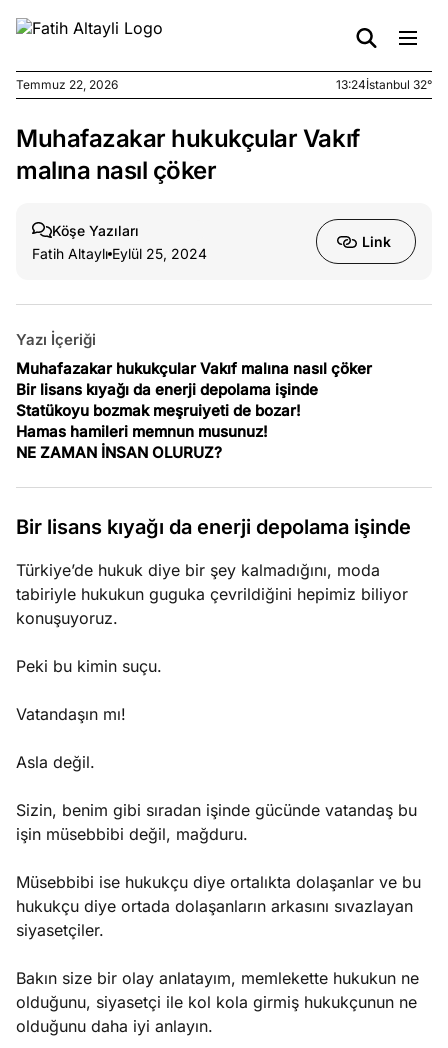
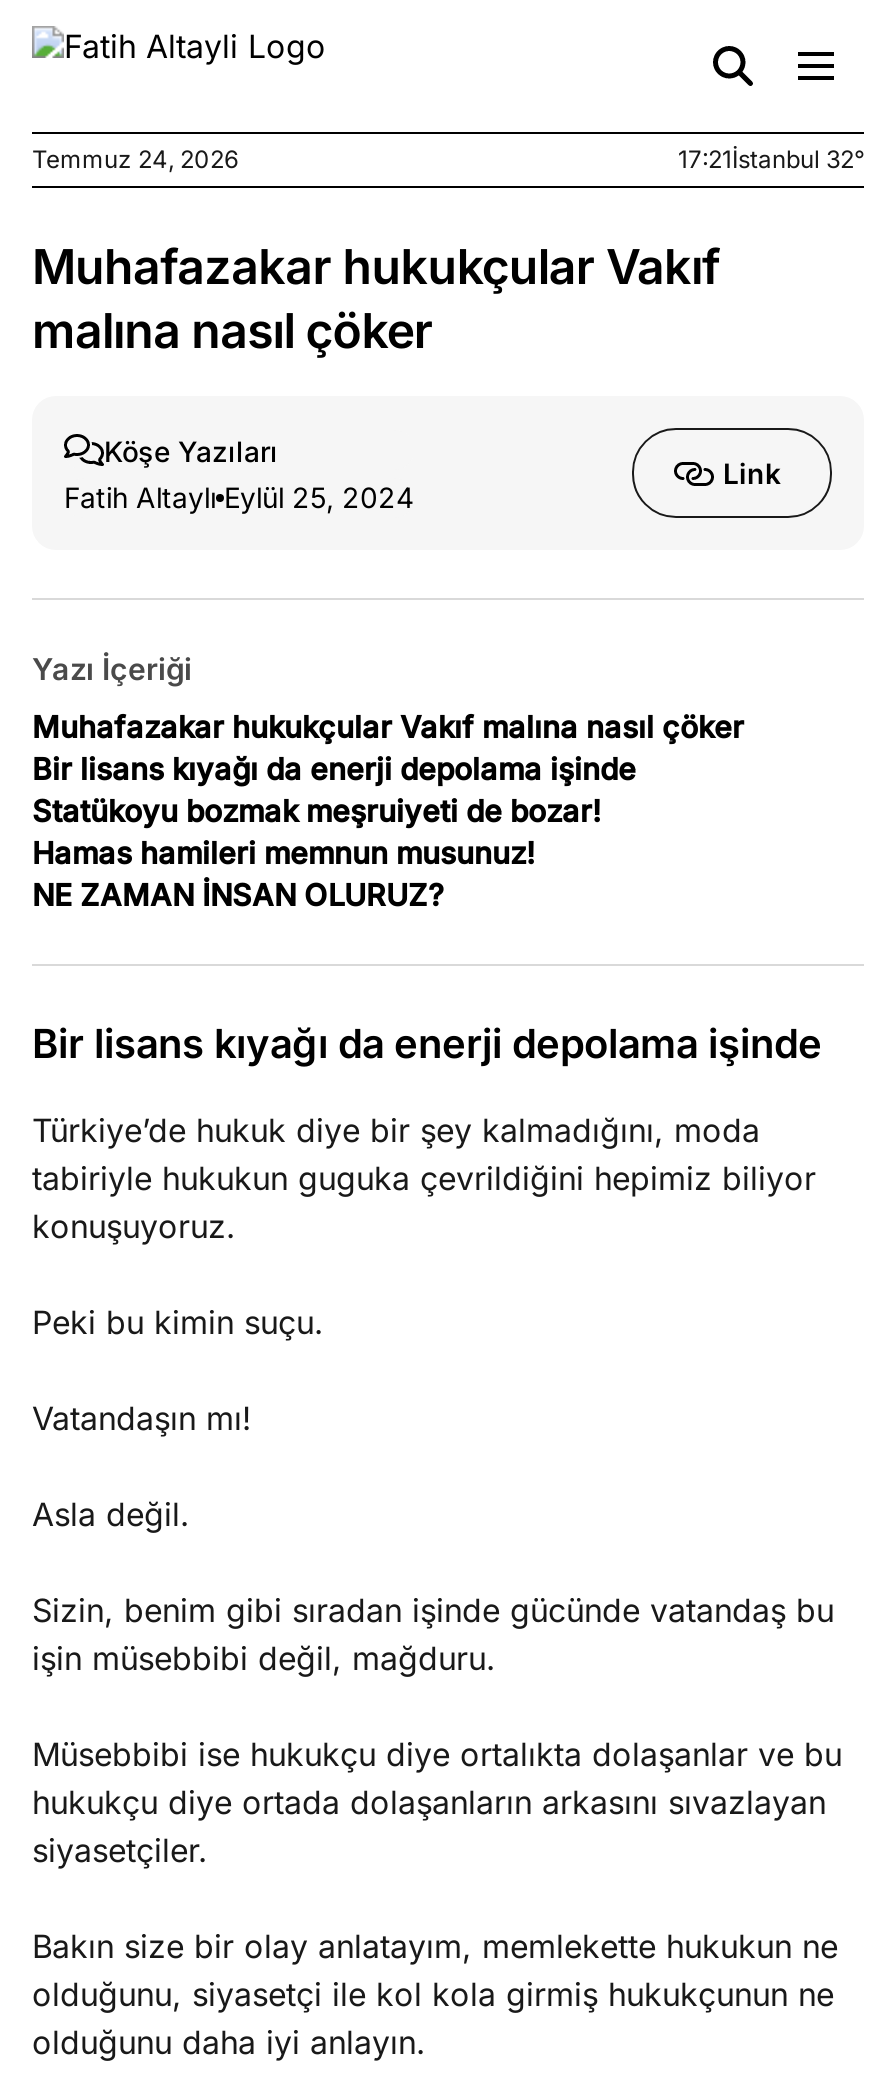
- Temmuz 22, 2026
+ Temmuz 24, 2026

- 13:24İstanbul 32°
+ 17:21İstanbul 32°
